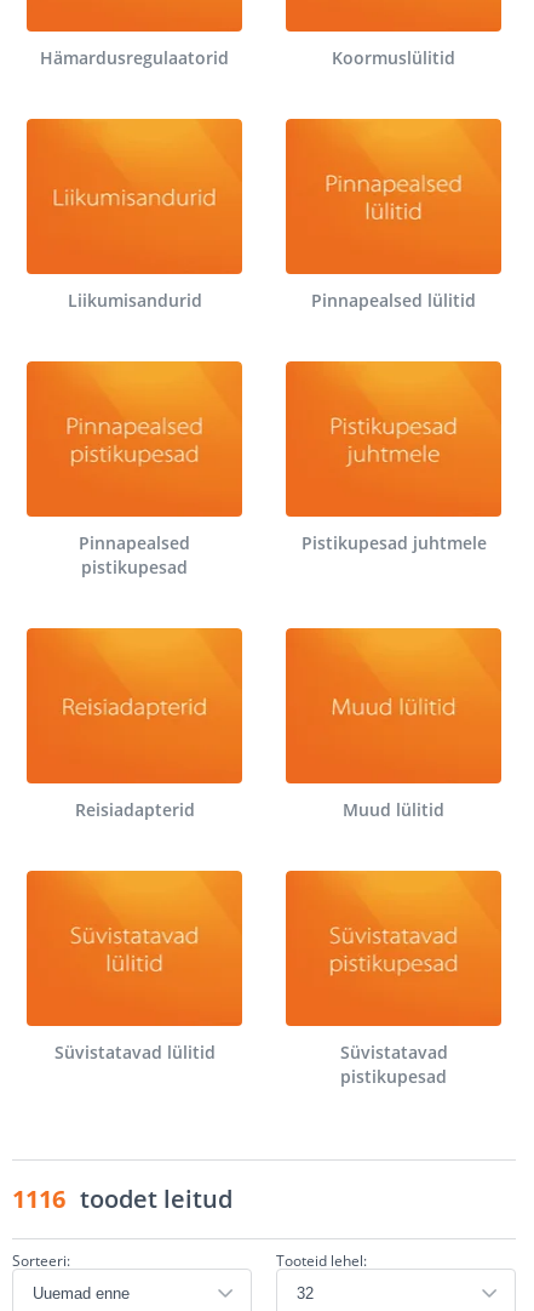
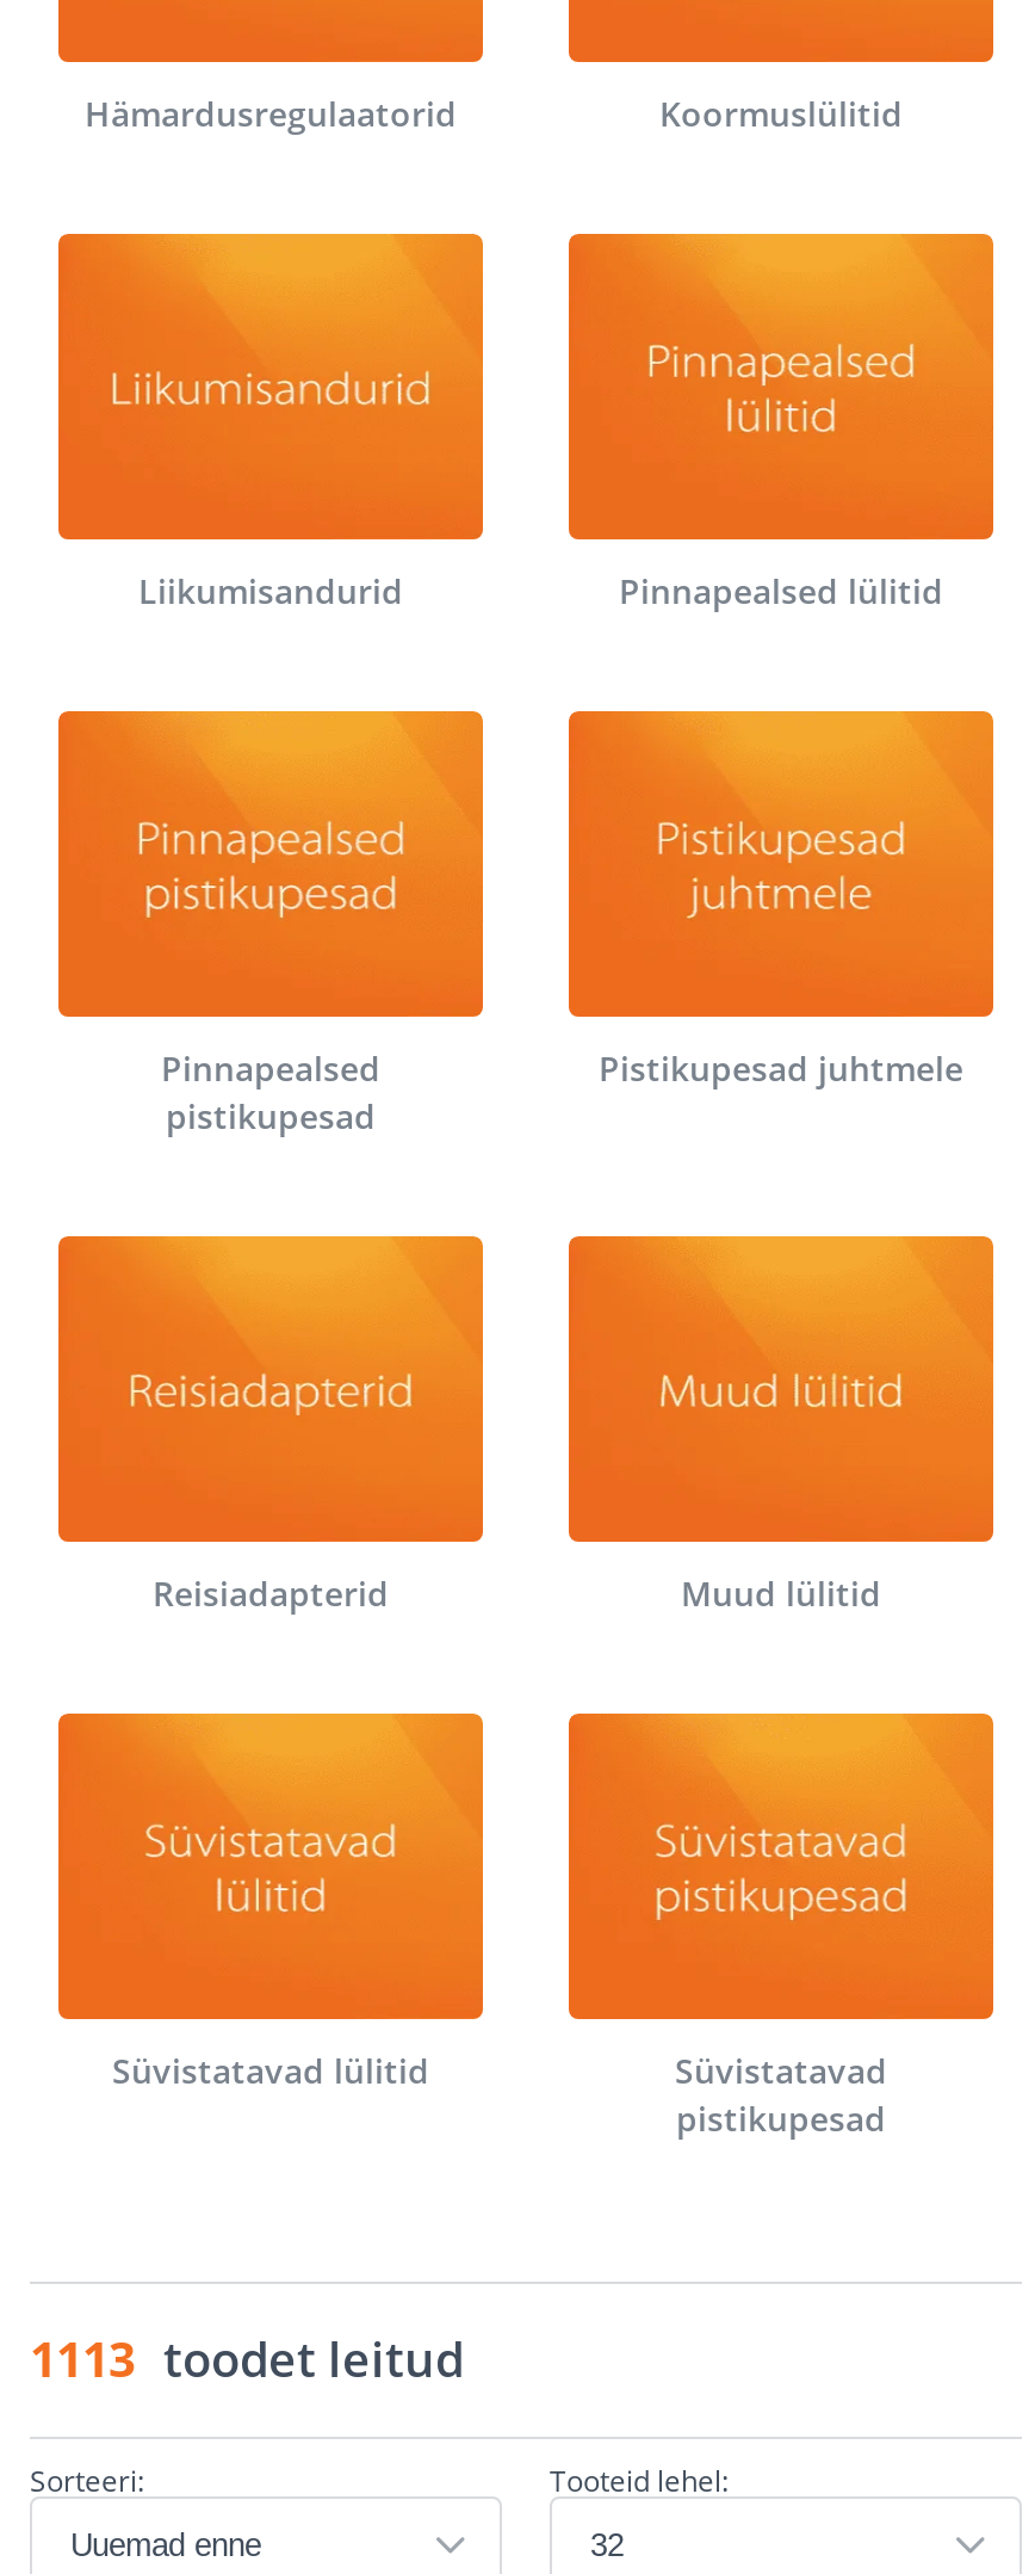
- 1116 toodet leitud
+ 1113 toodet leitud
